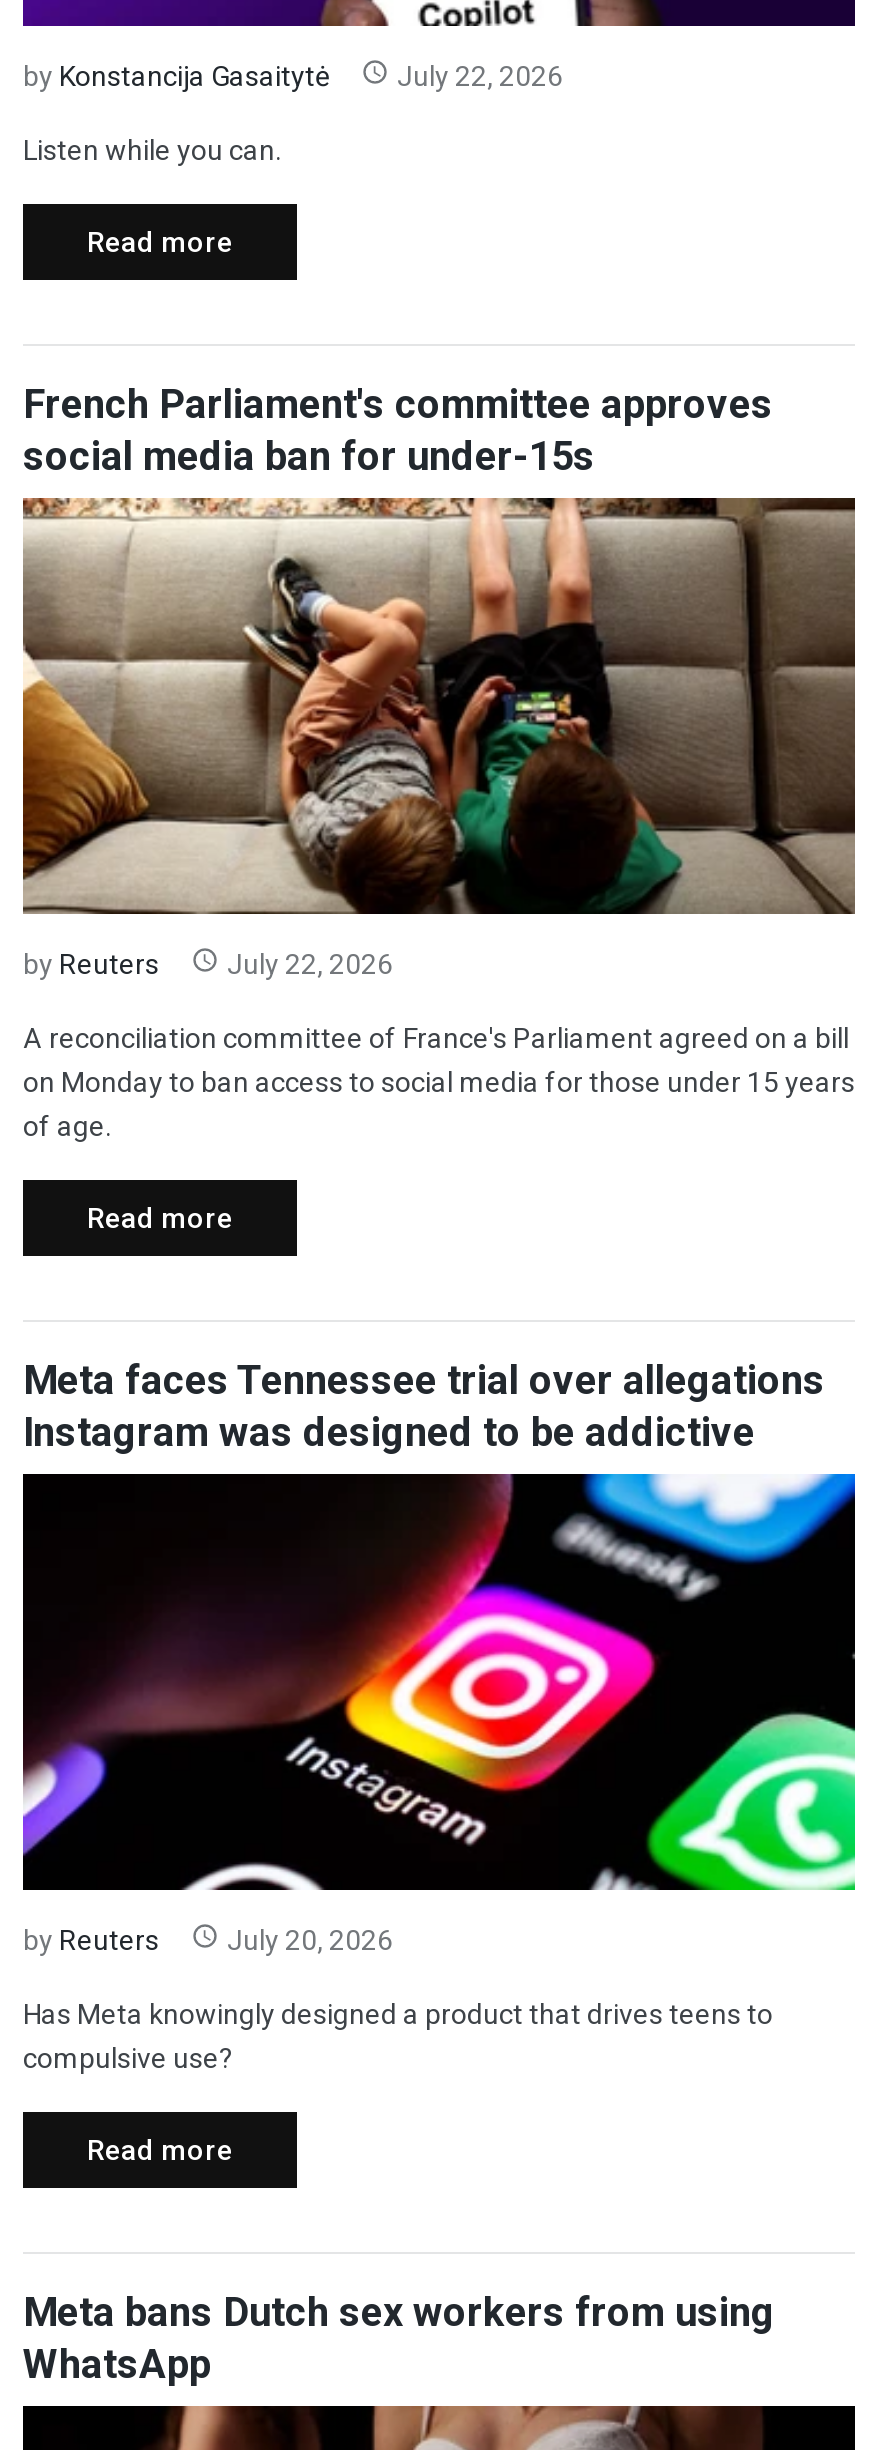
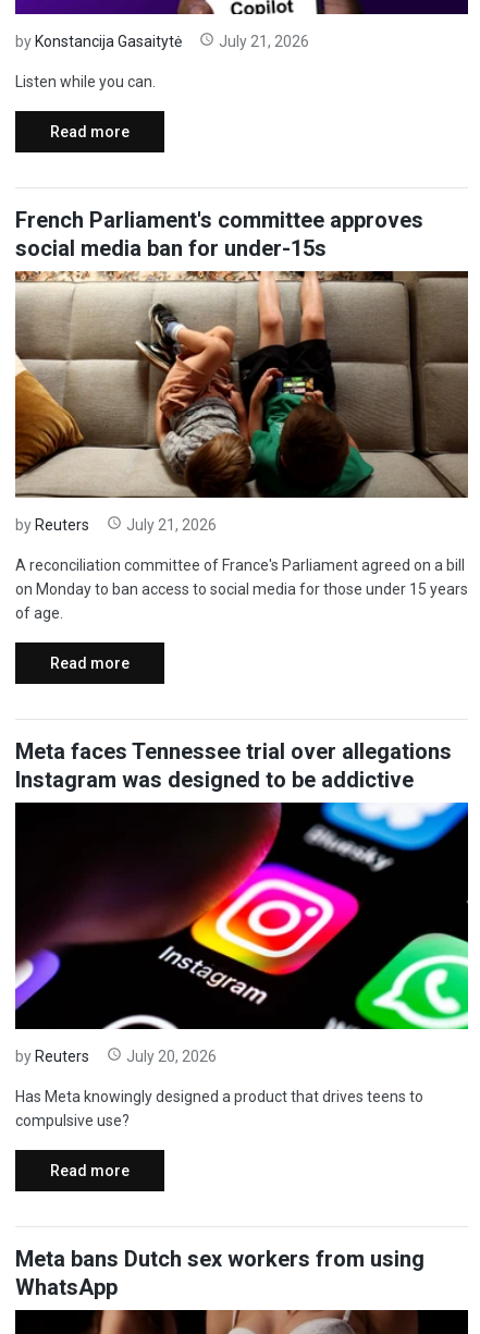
- July 22, 2026
+ July 21, 2026

- July 22, 2026
+ July 21, 2026
